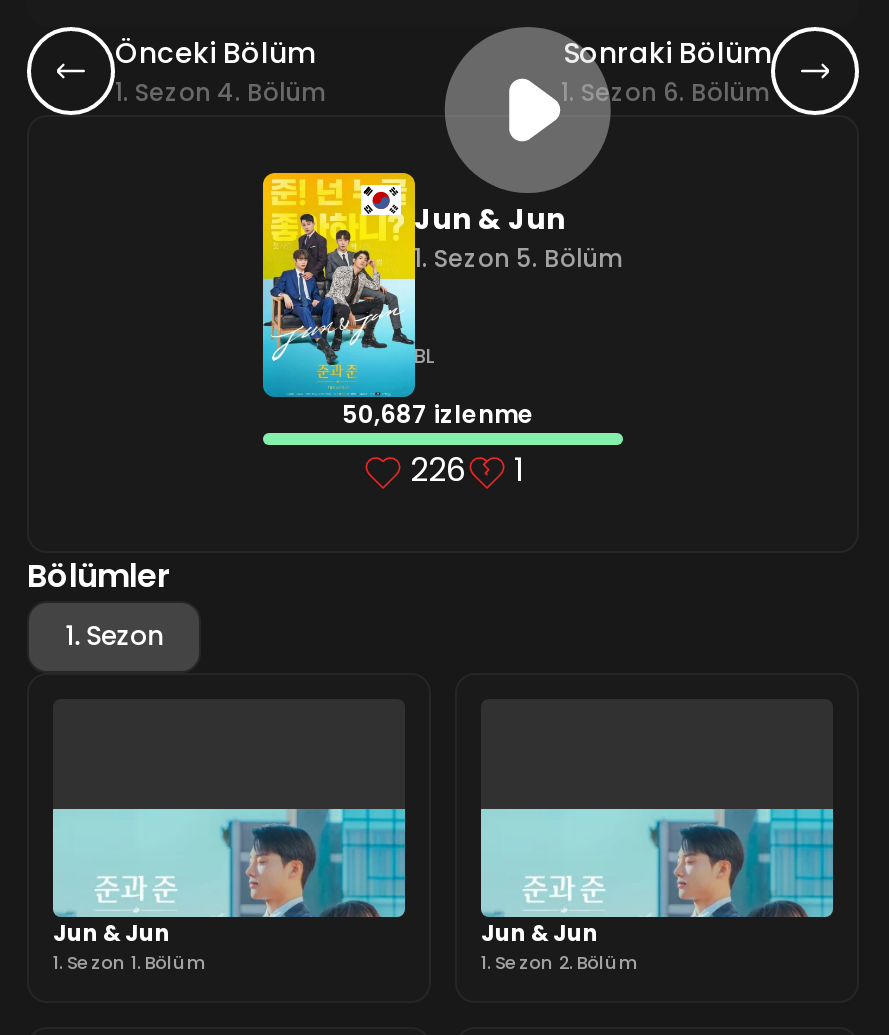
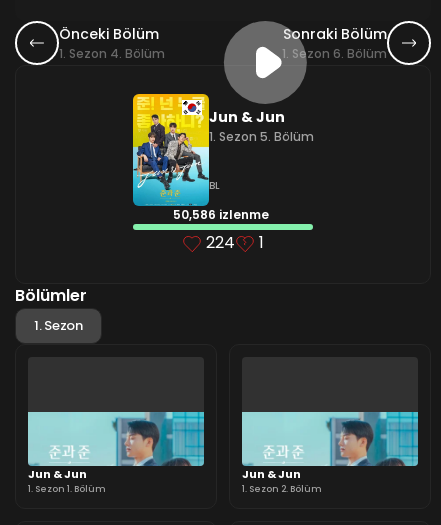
- 50,687 izlenme
+ 50,586 izlenme

- 226 1
+ 224 1
